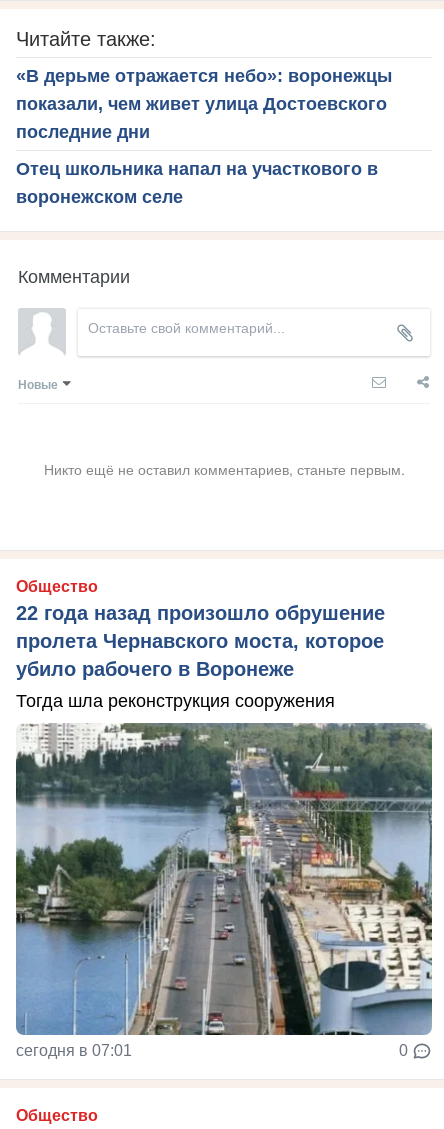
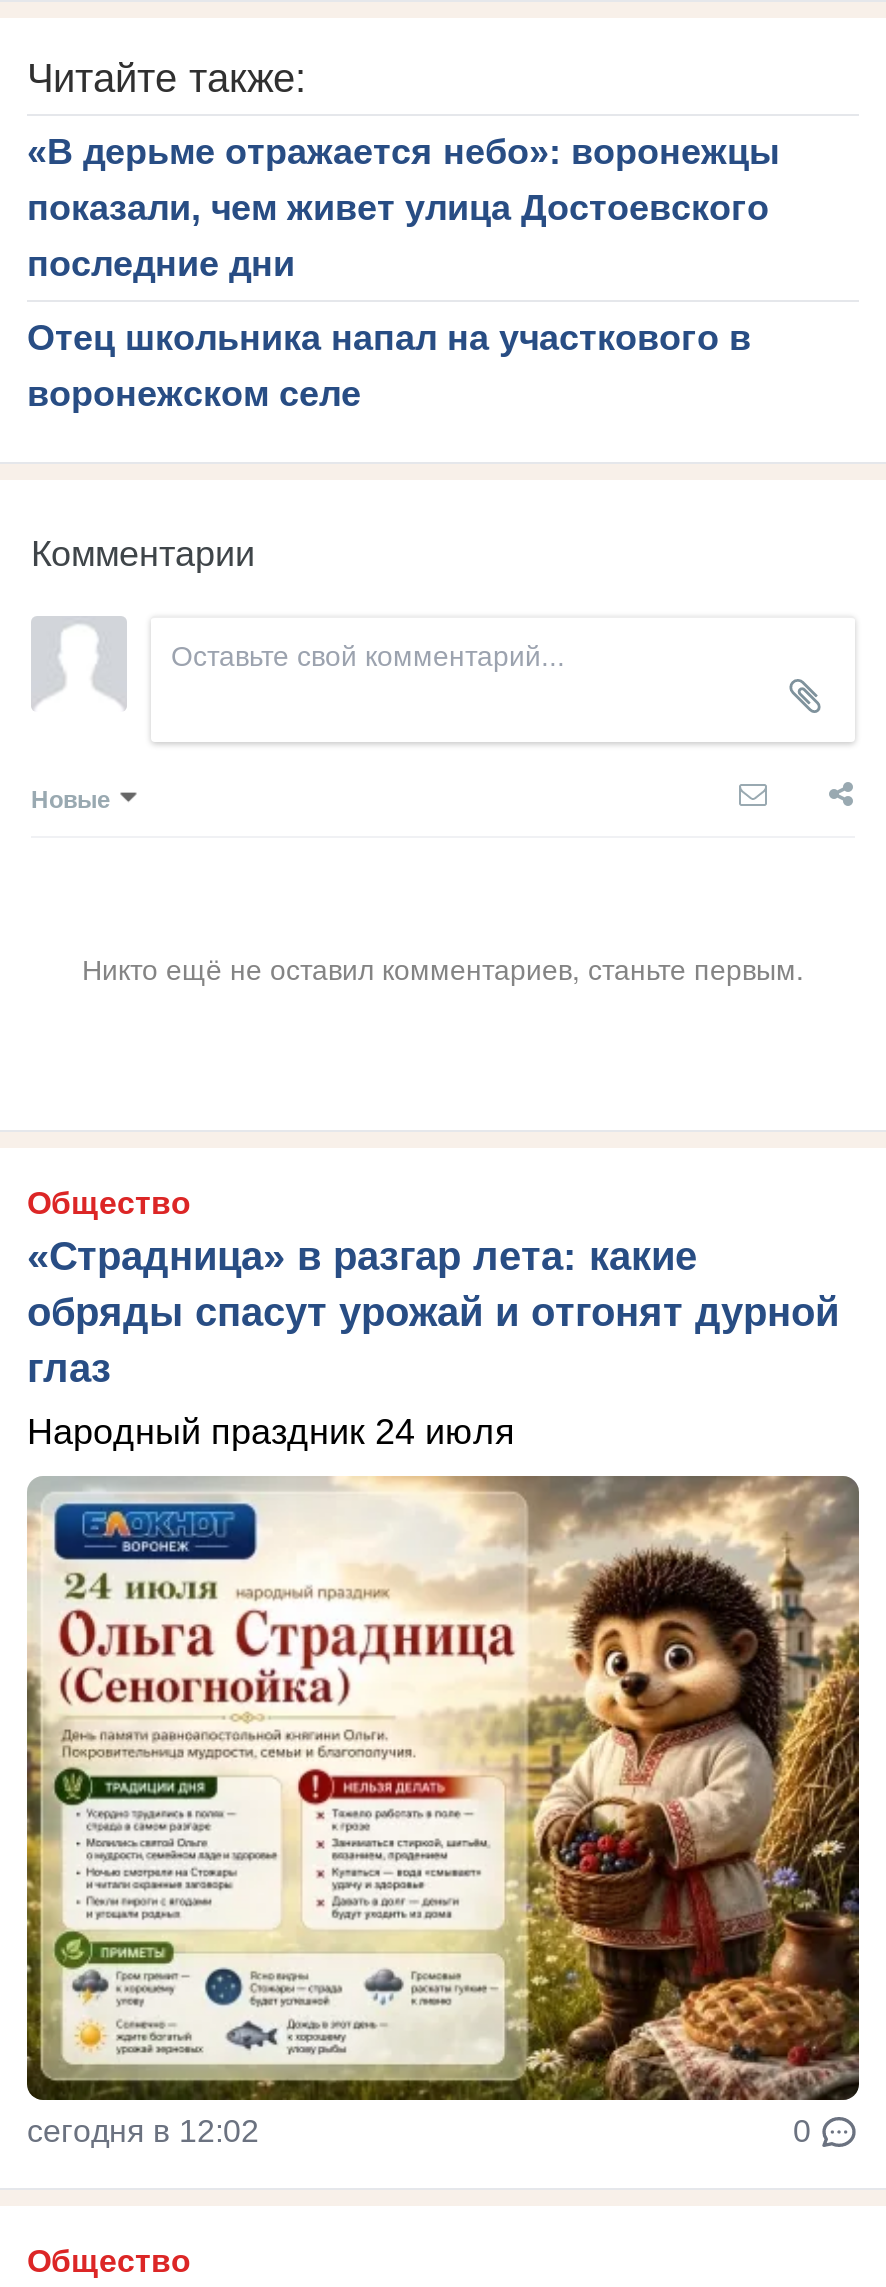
- 22 года назад произошло обрушение
- пролета Чернавского моста, которое
- убило рабочего в Воронеже
+ «Страдница» в разгар лета: какие
+ обряды спасут урожай и отгонят дурной
+ глаз

- Тогда шла реконструкция сооружения
+ Народный праздник 24 июля

- [image]
- сегодня в 07:01
+ [image]
+ сегодня в 12:02
